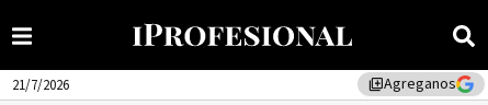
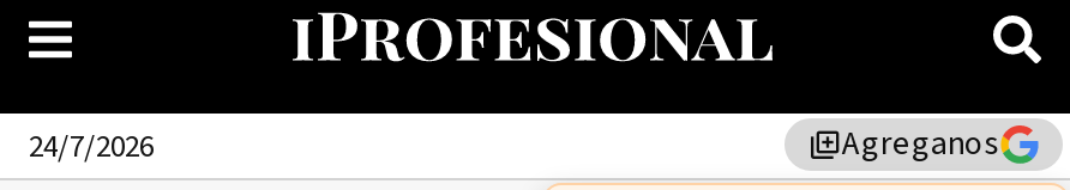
- 21/7/2026
+ 24/7/2026
